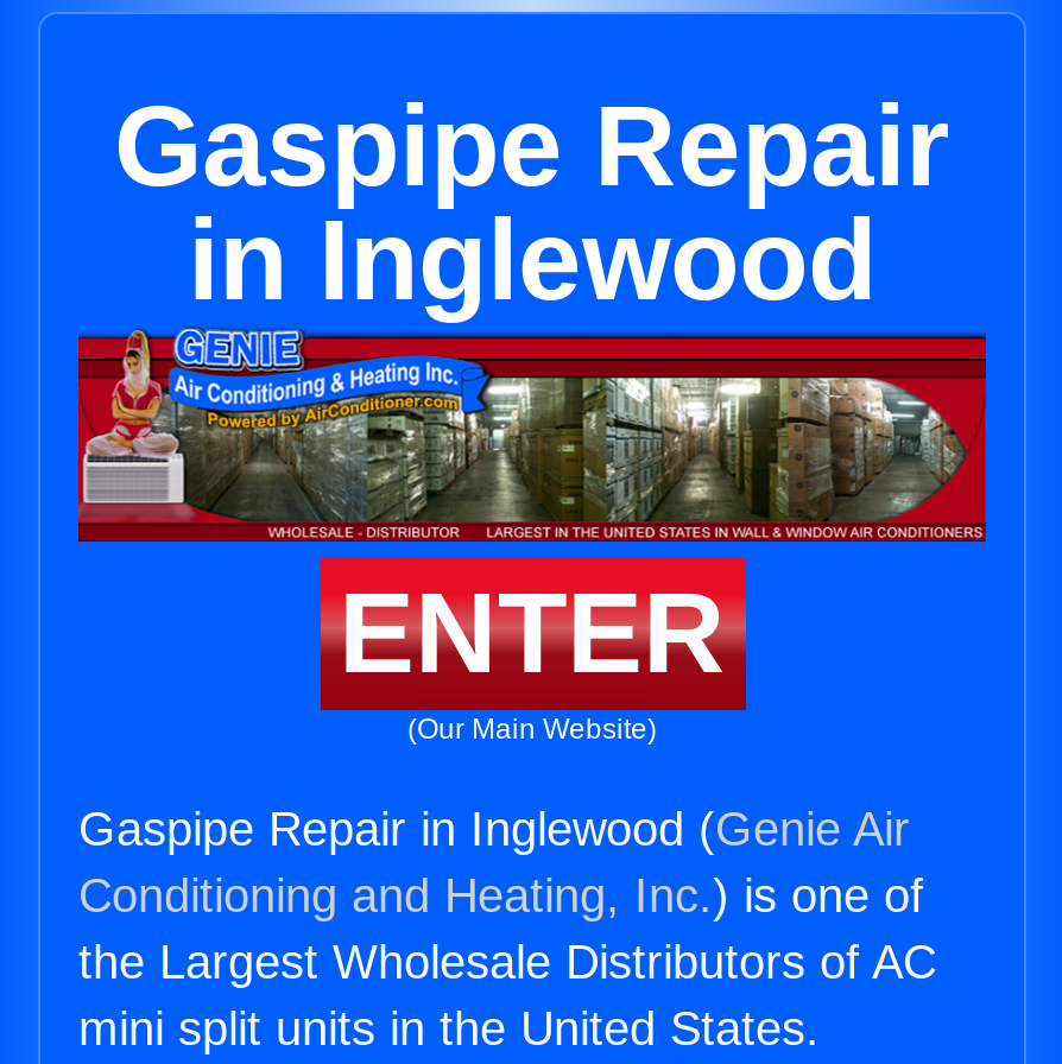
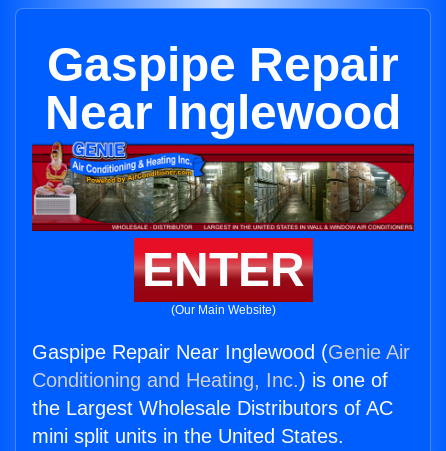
- in Inglewood
+ Near Inglewood

- Gaspipe Repair in Inglewood (Genie Air
+ Gaspipe Repair Near Inglewood (Genie Air
